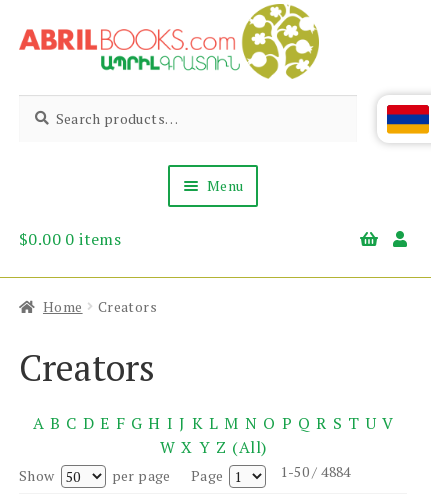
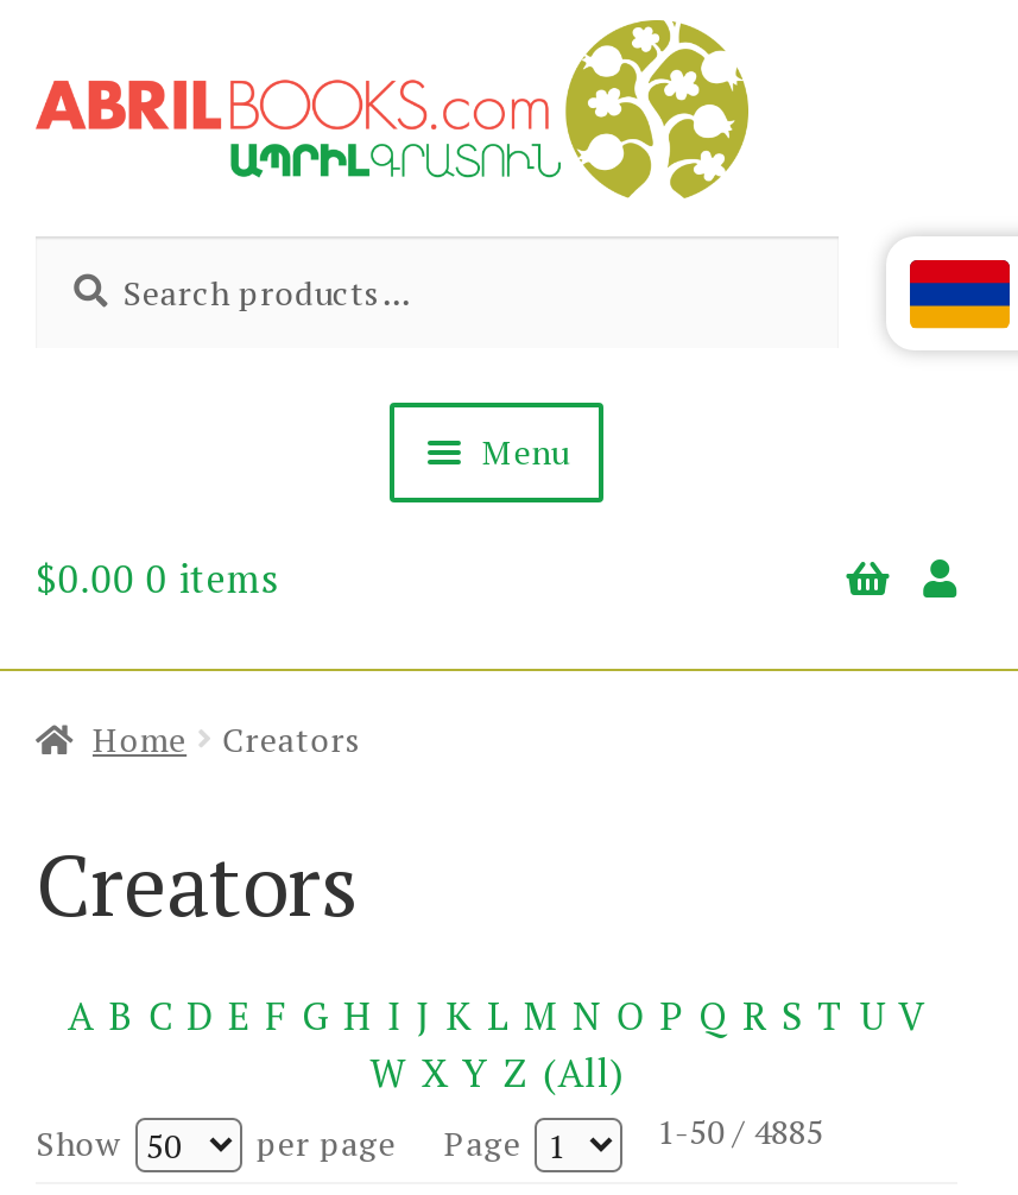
- 1-50 / 4884
+ 1-50 / 4885
